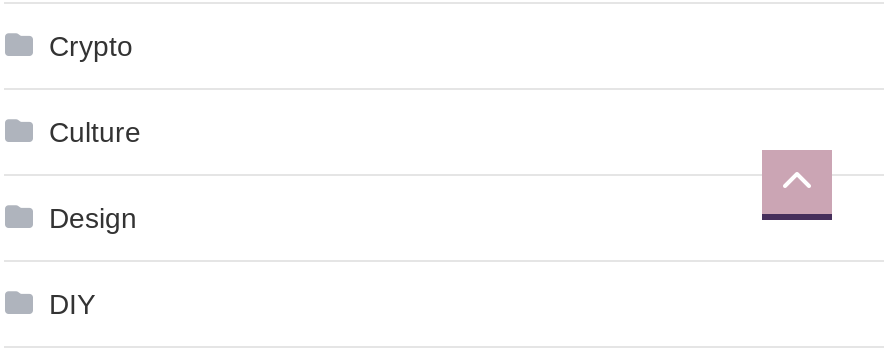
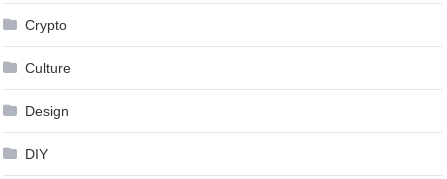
- [image]
